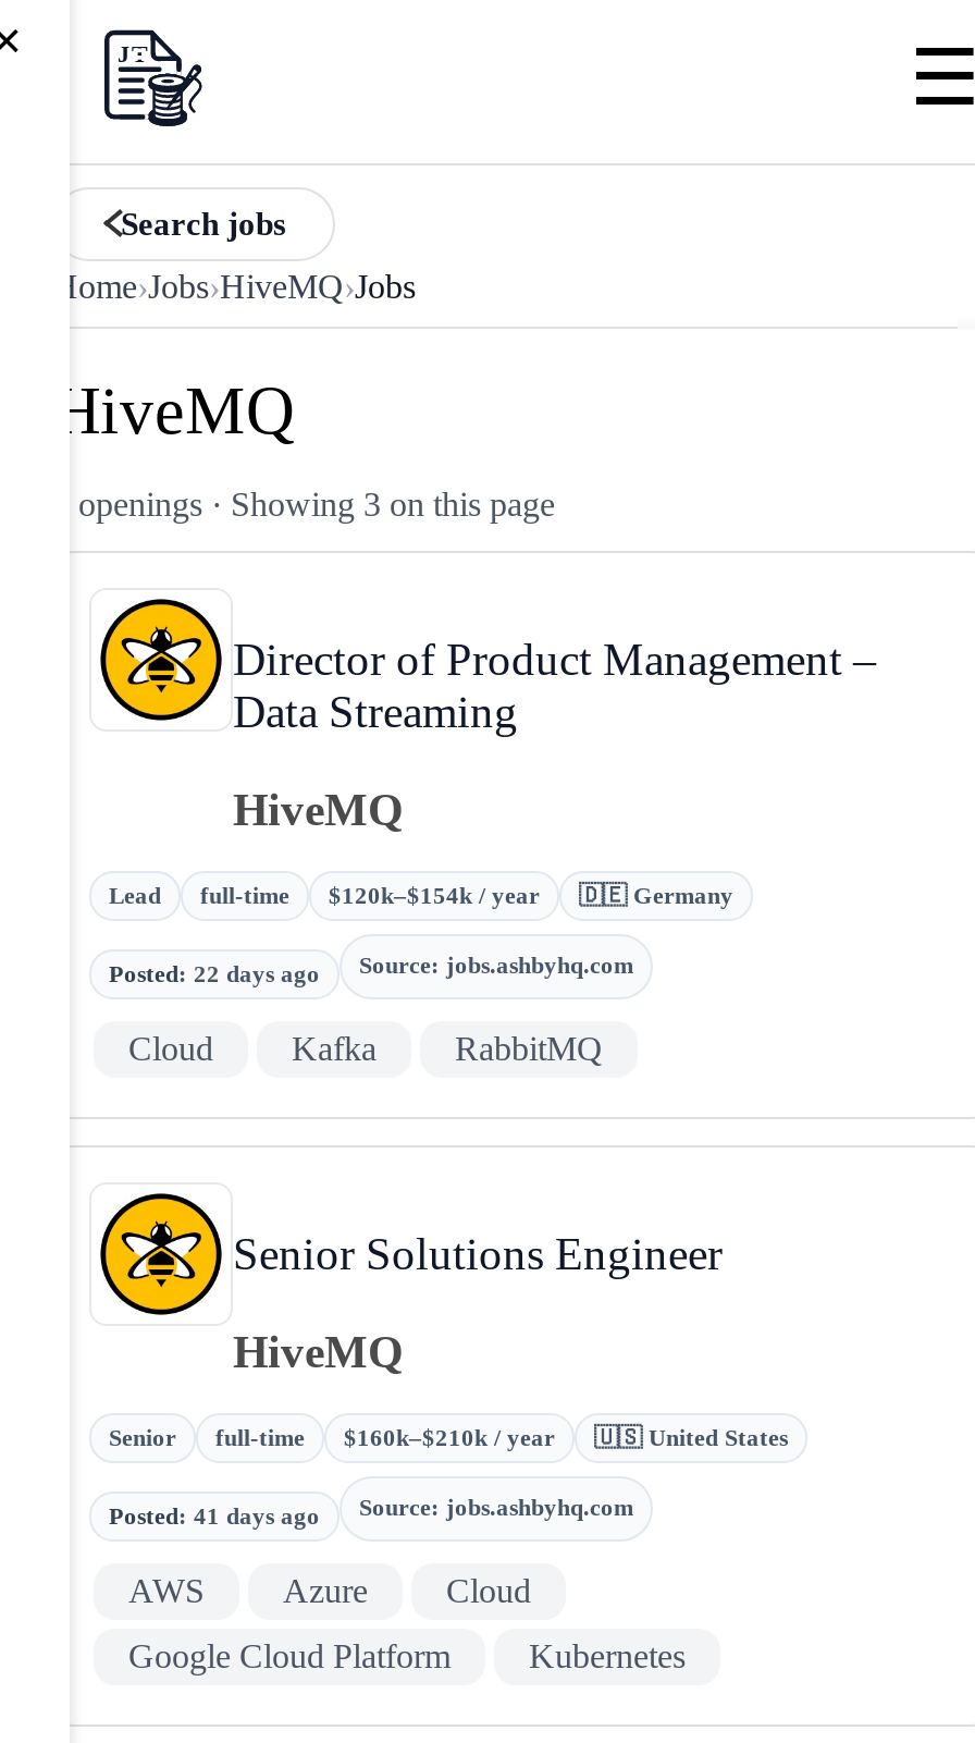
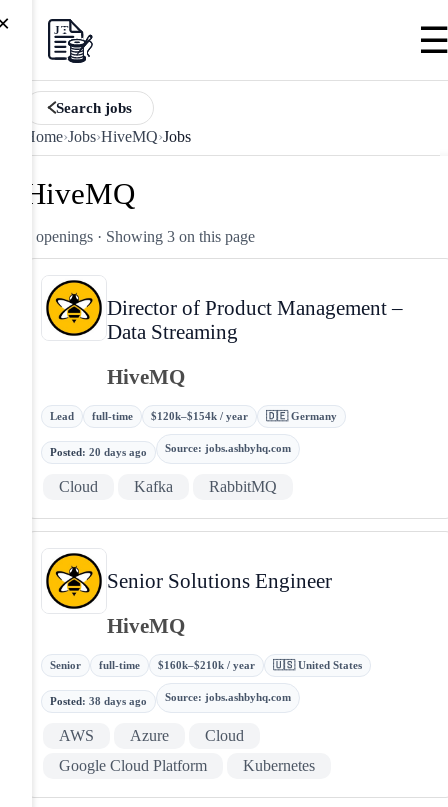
- Posted: 22 days ago
+ Posted: 20 days ago

- Posted: 41 days ago
+ Posted: 38 days ago
